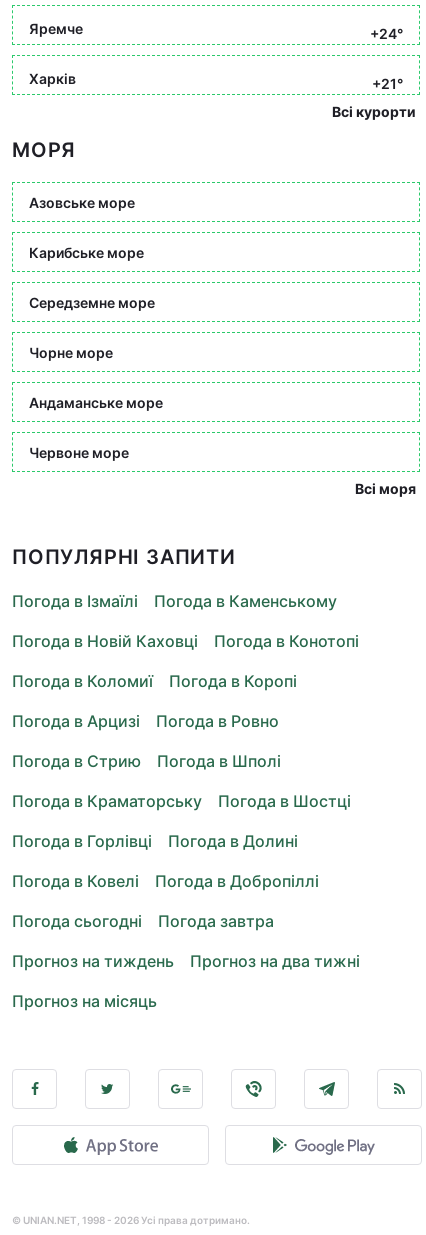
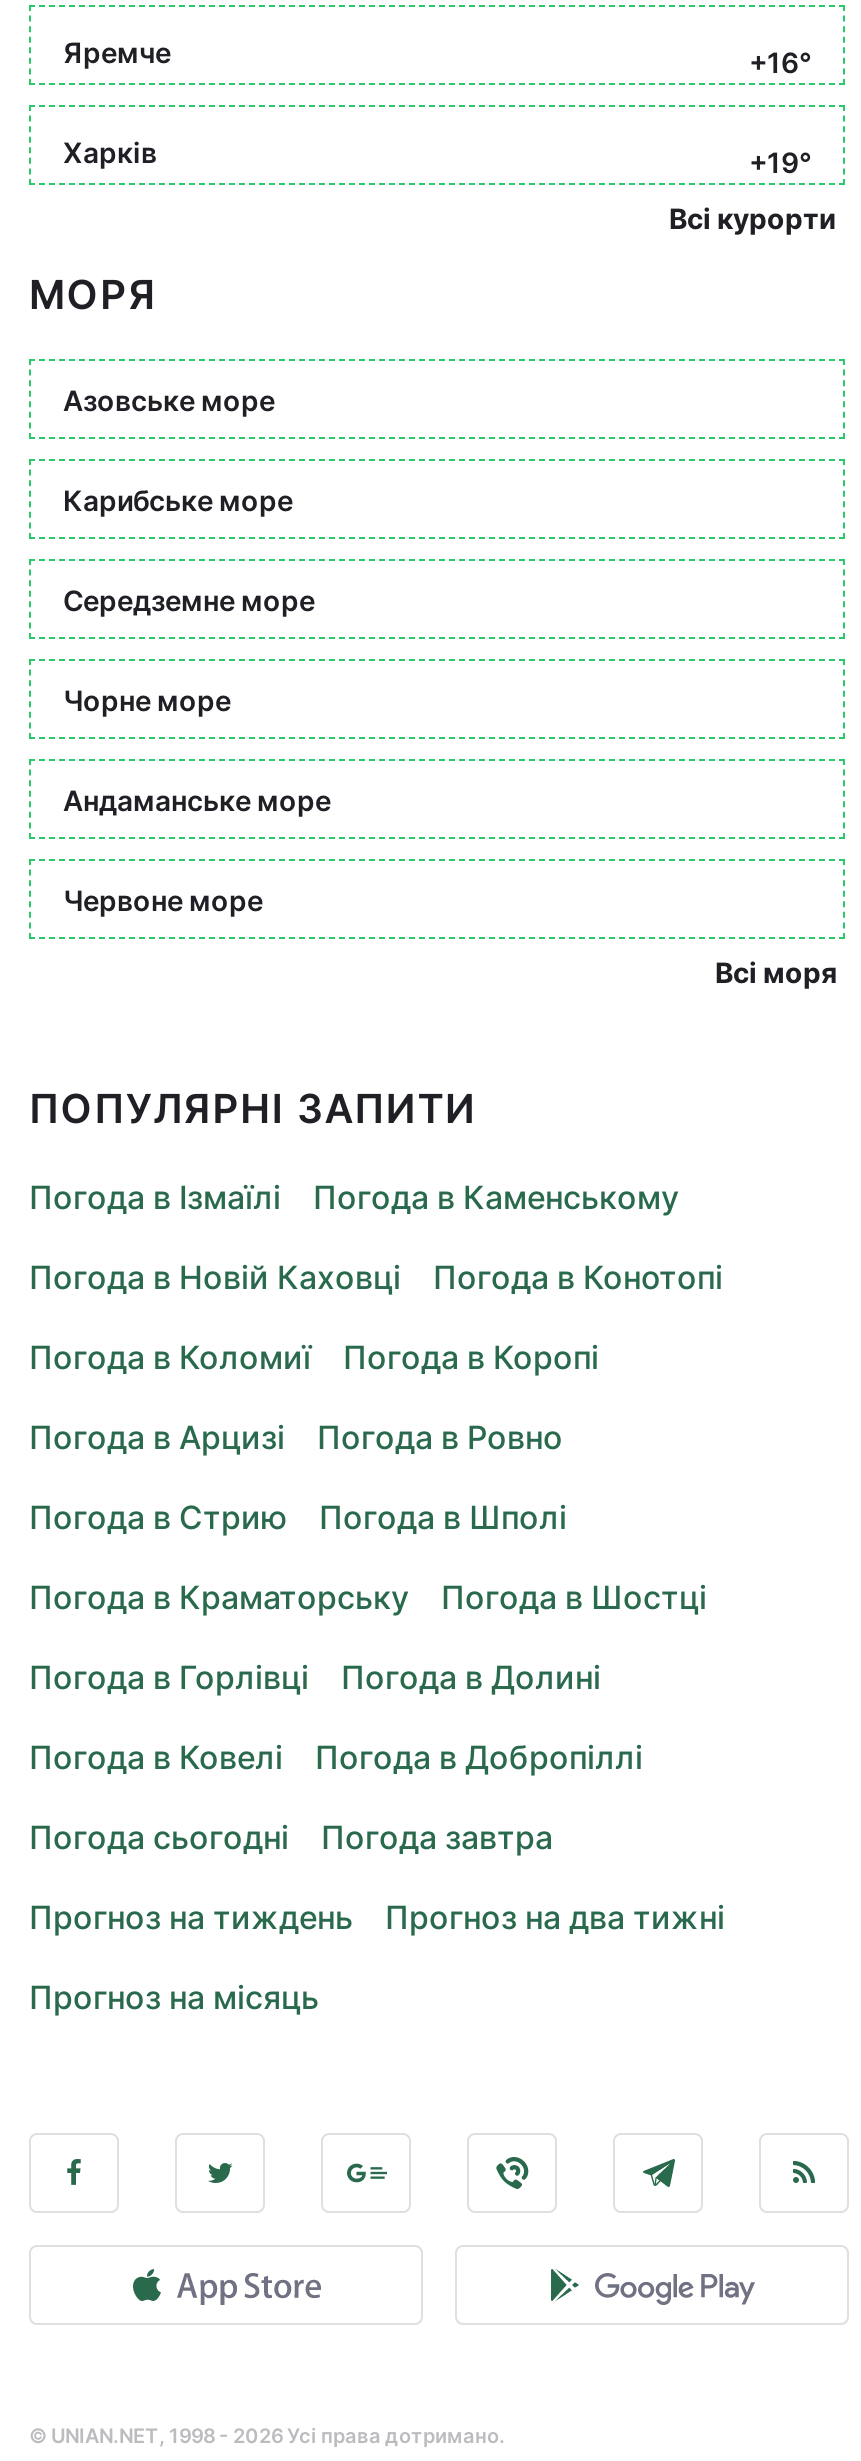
- +24°
+ +16°

- +21°
+ +19°
